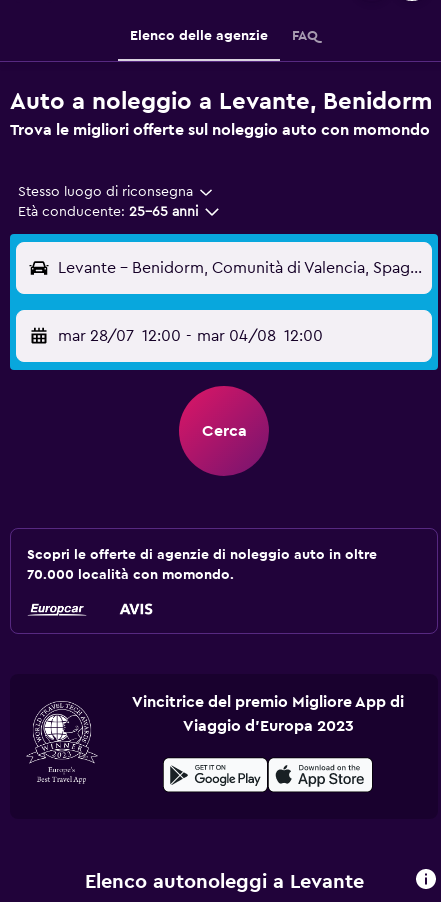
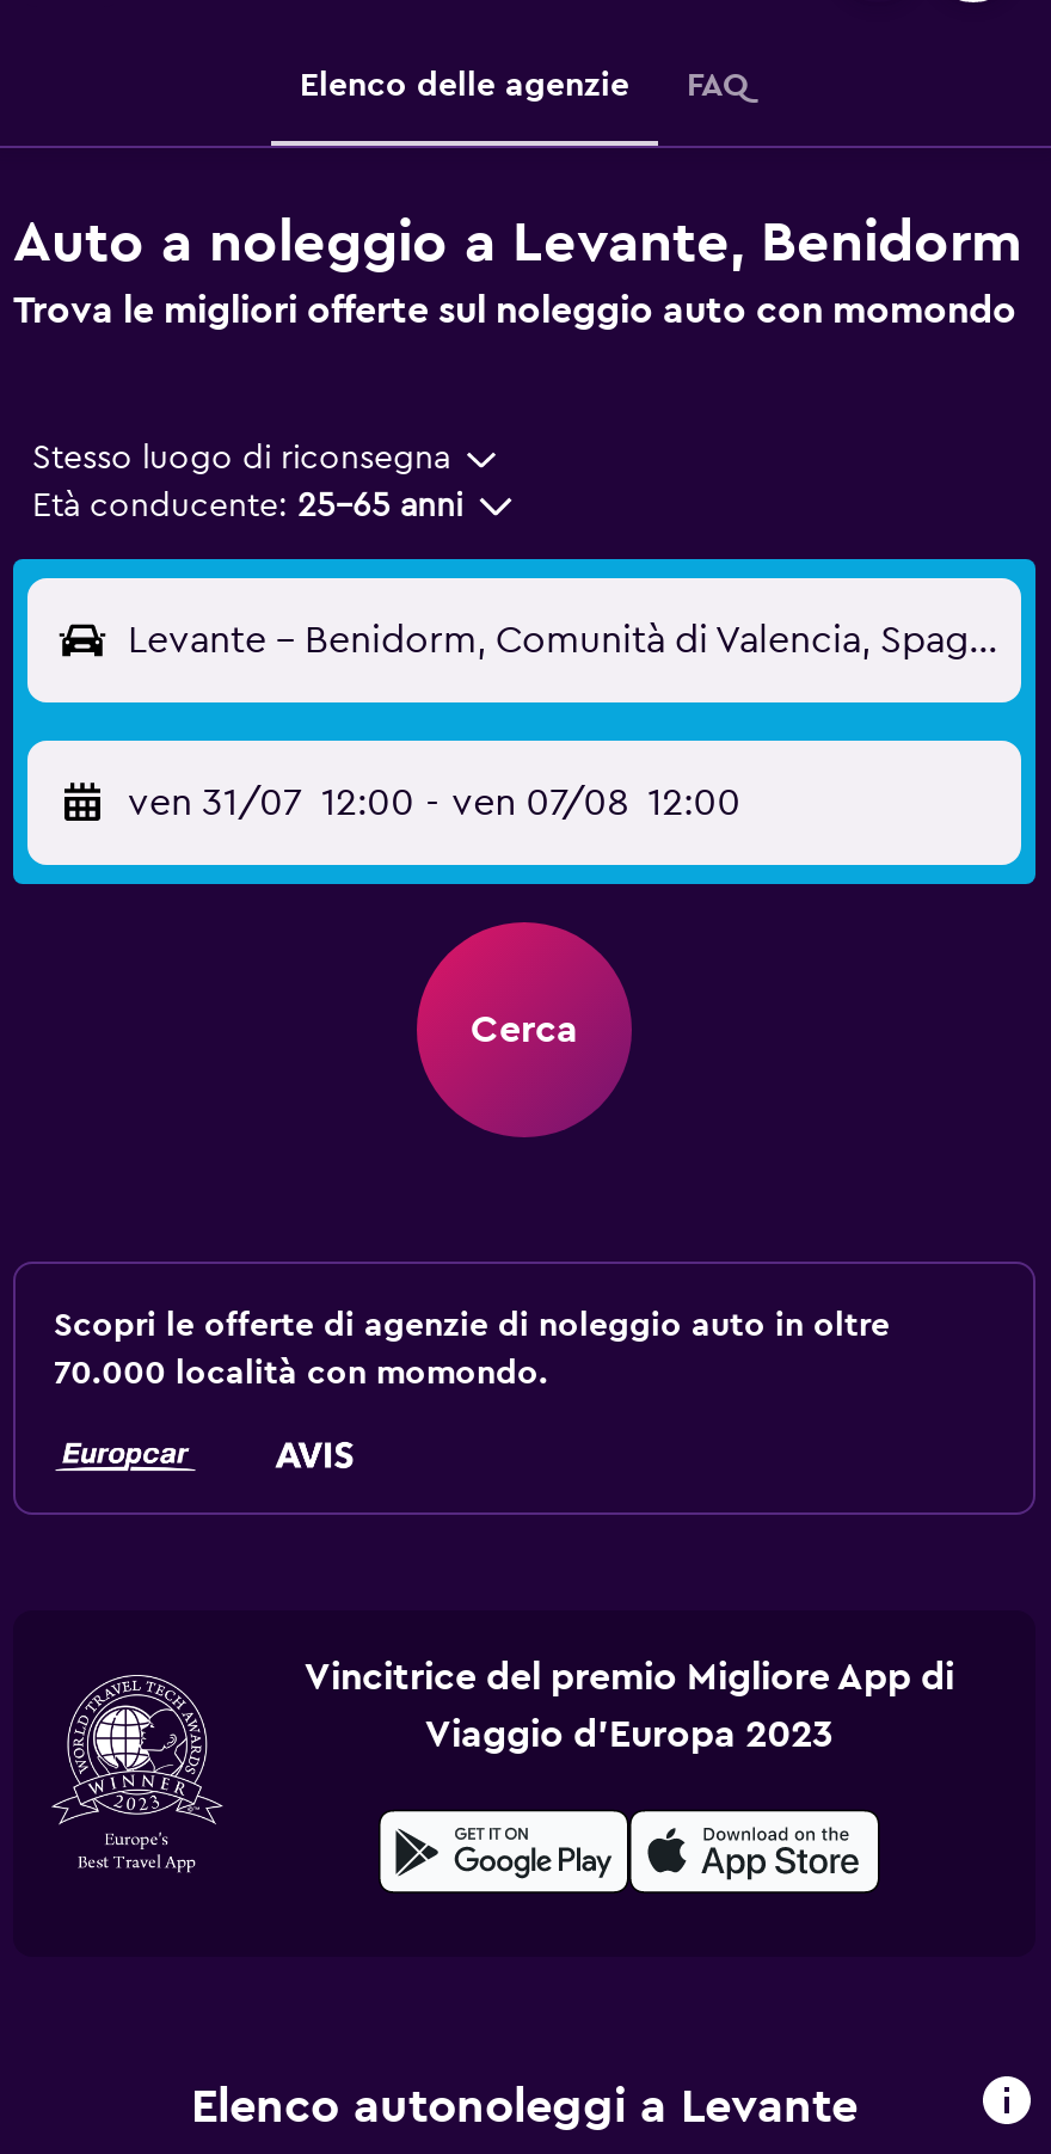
- mar 28/07 12:00 - mar 04/08 12:00
+ ven 31/07 12:00 - ven 07/08 12:00
